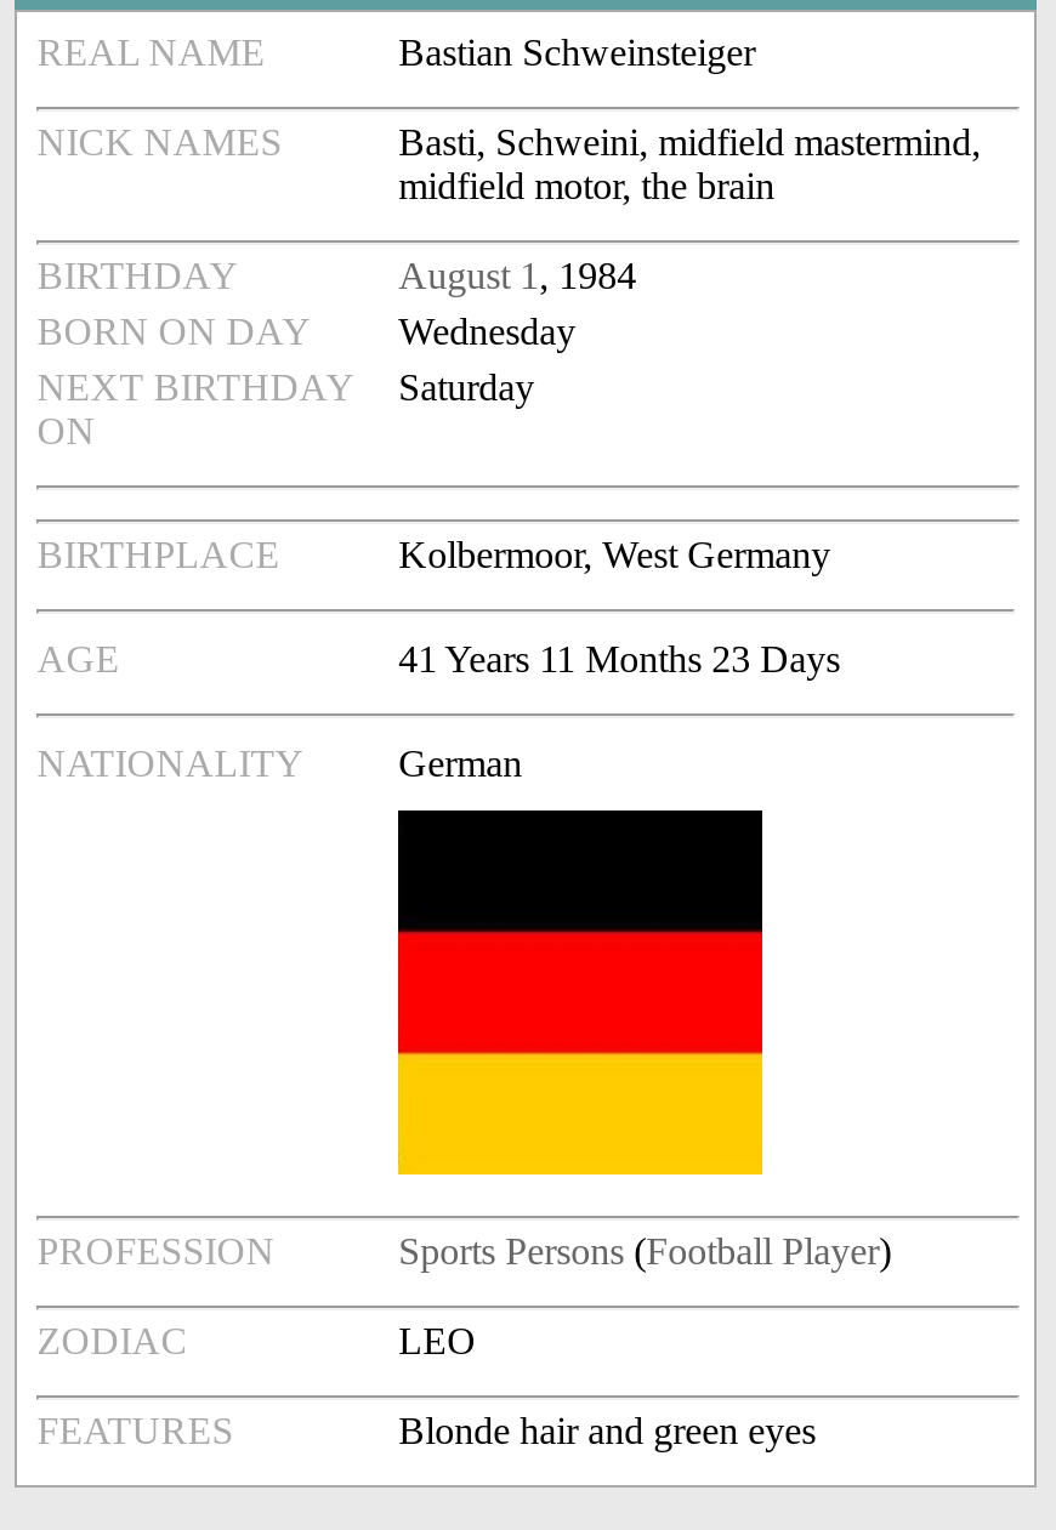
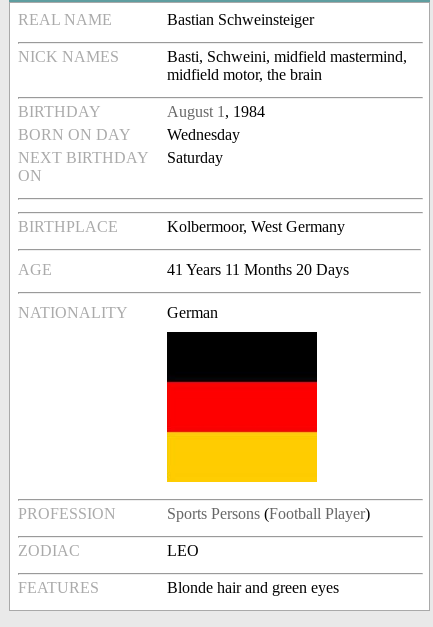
- 41 Years 11 Months 23 Days
+ 41 Years 11 Months 20 Days
